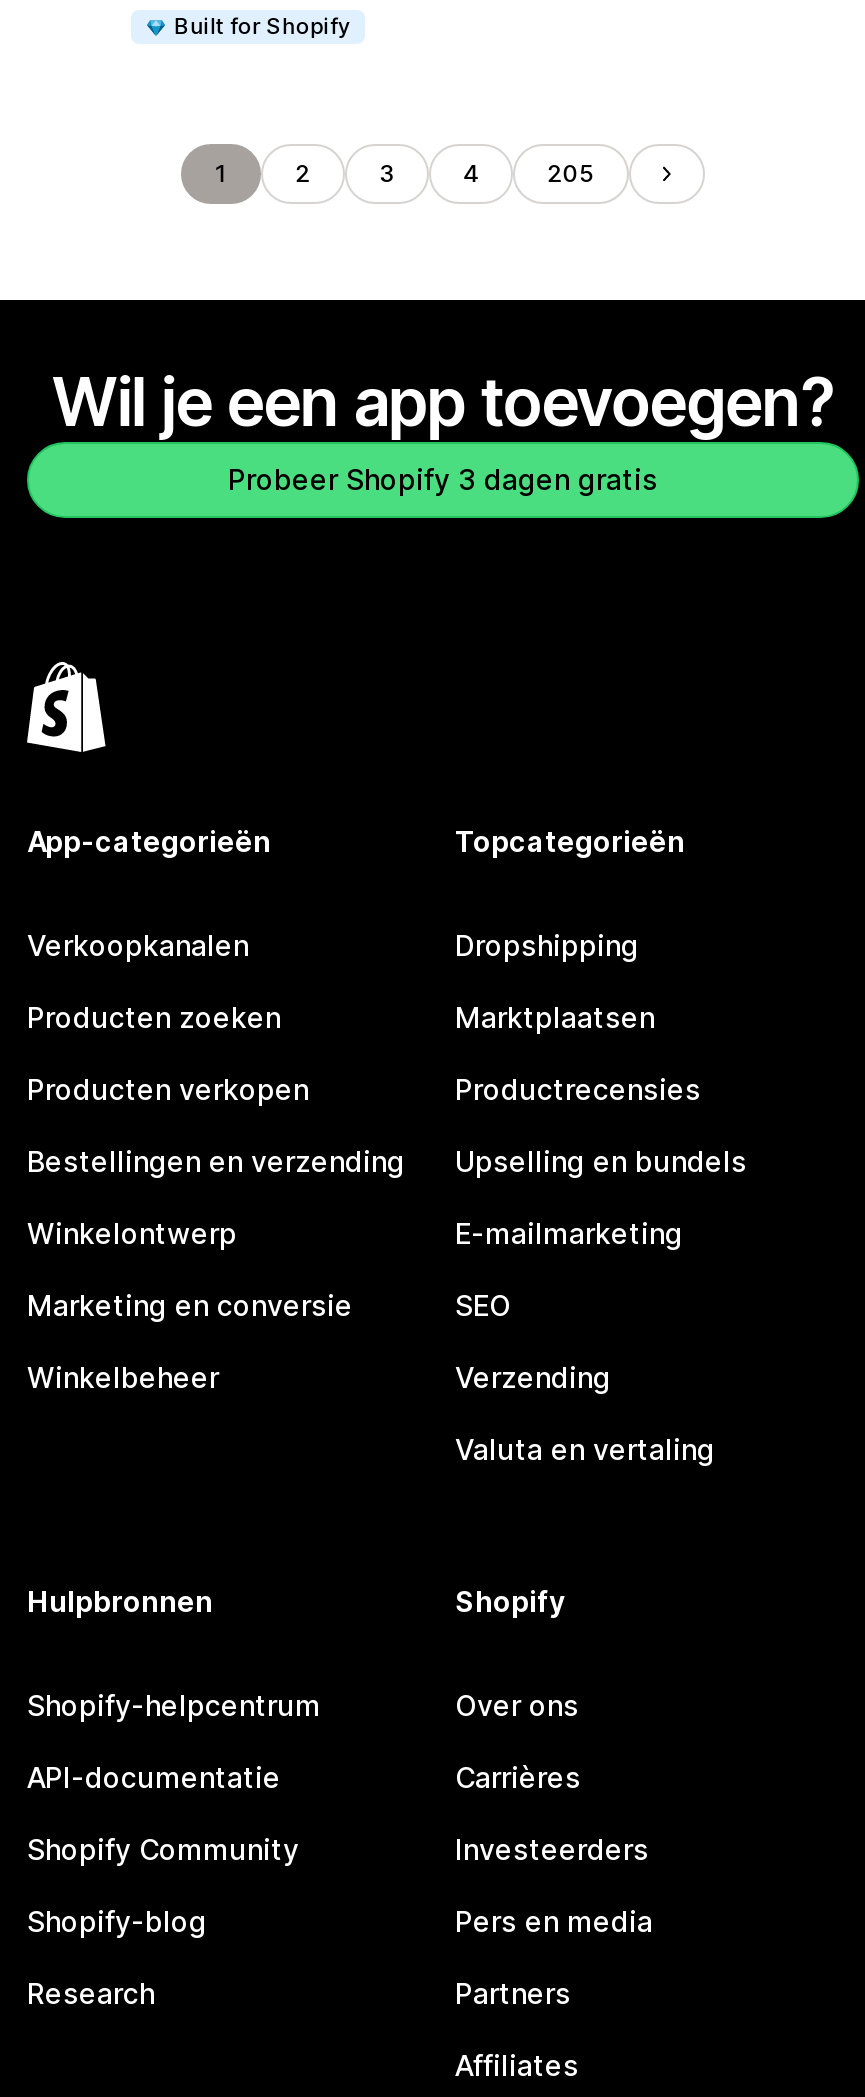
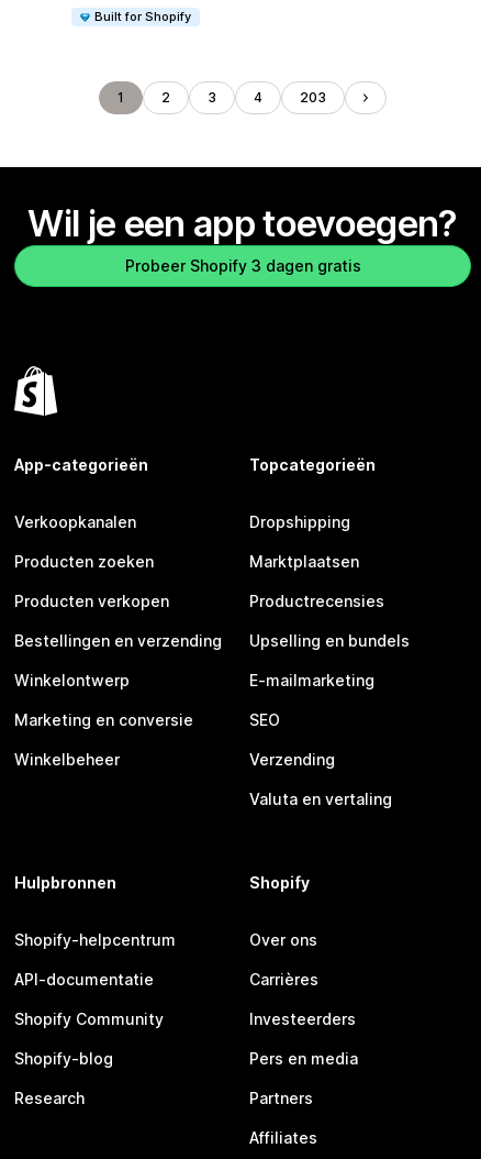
- 205
+ 203
